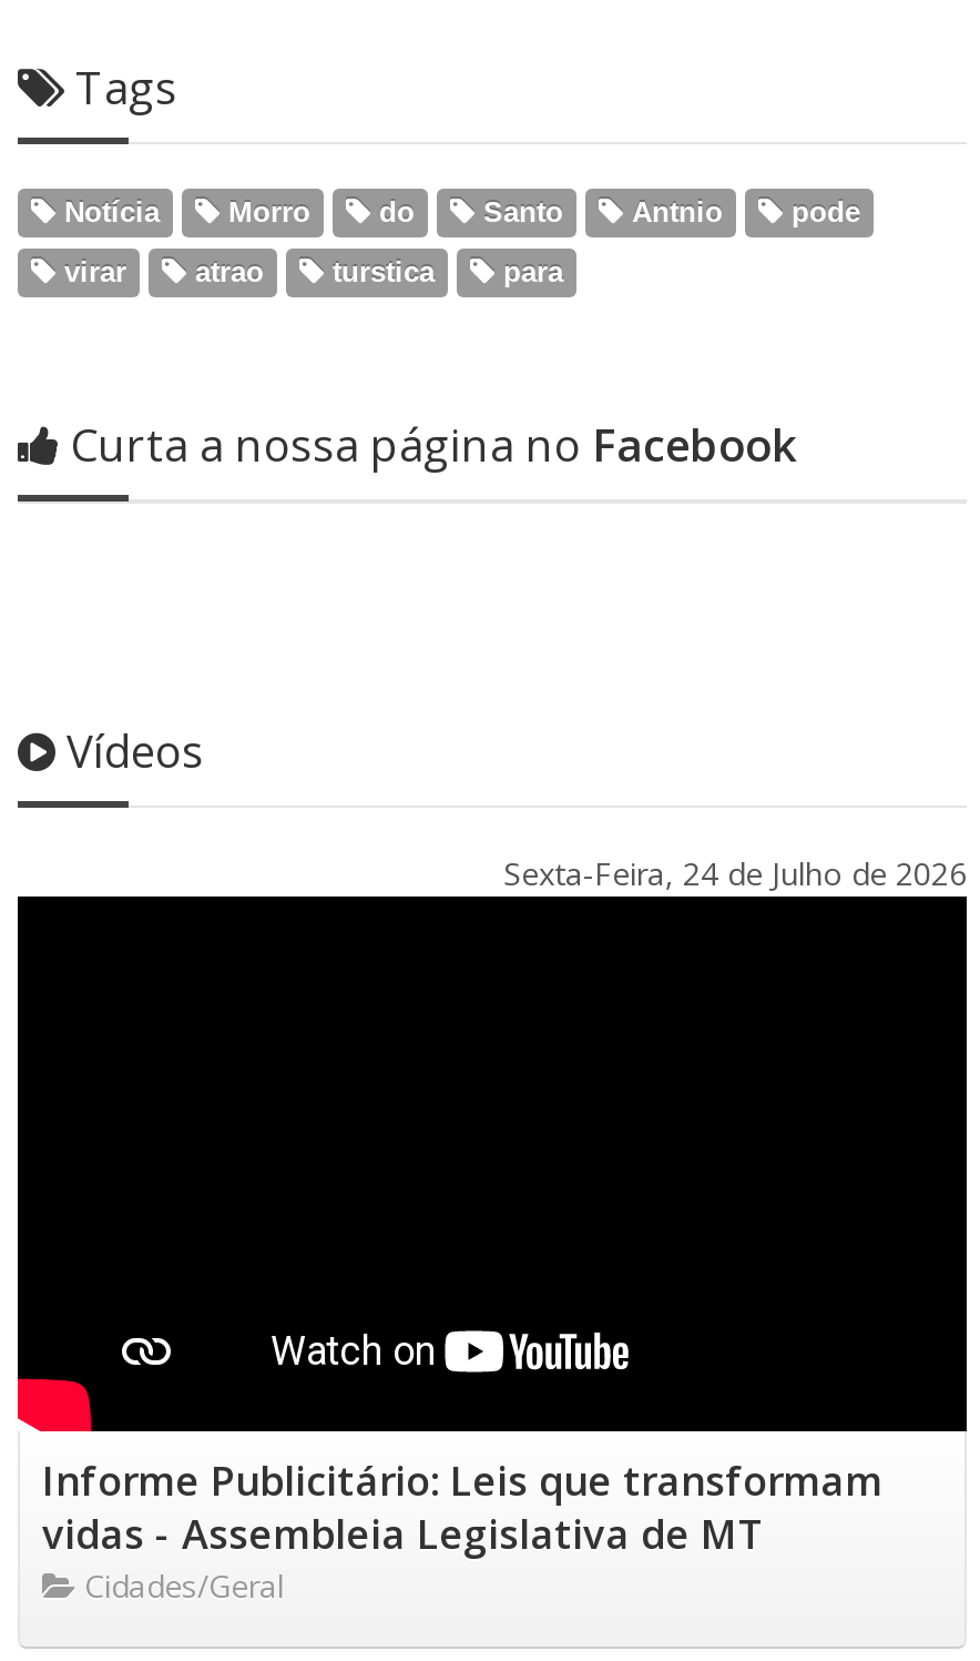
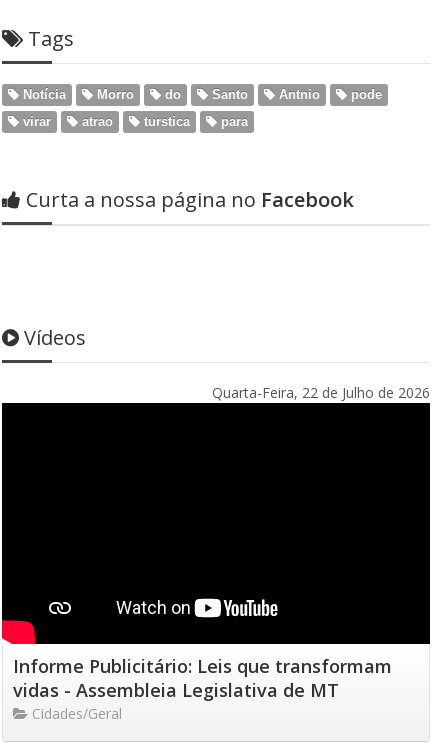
- Sexta-Feira, 24 de Julho de 2026
+ Quarta-Feira, 22 de Julho de 2026
